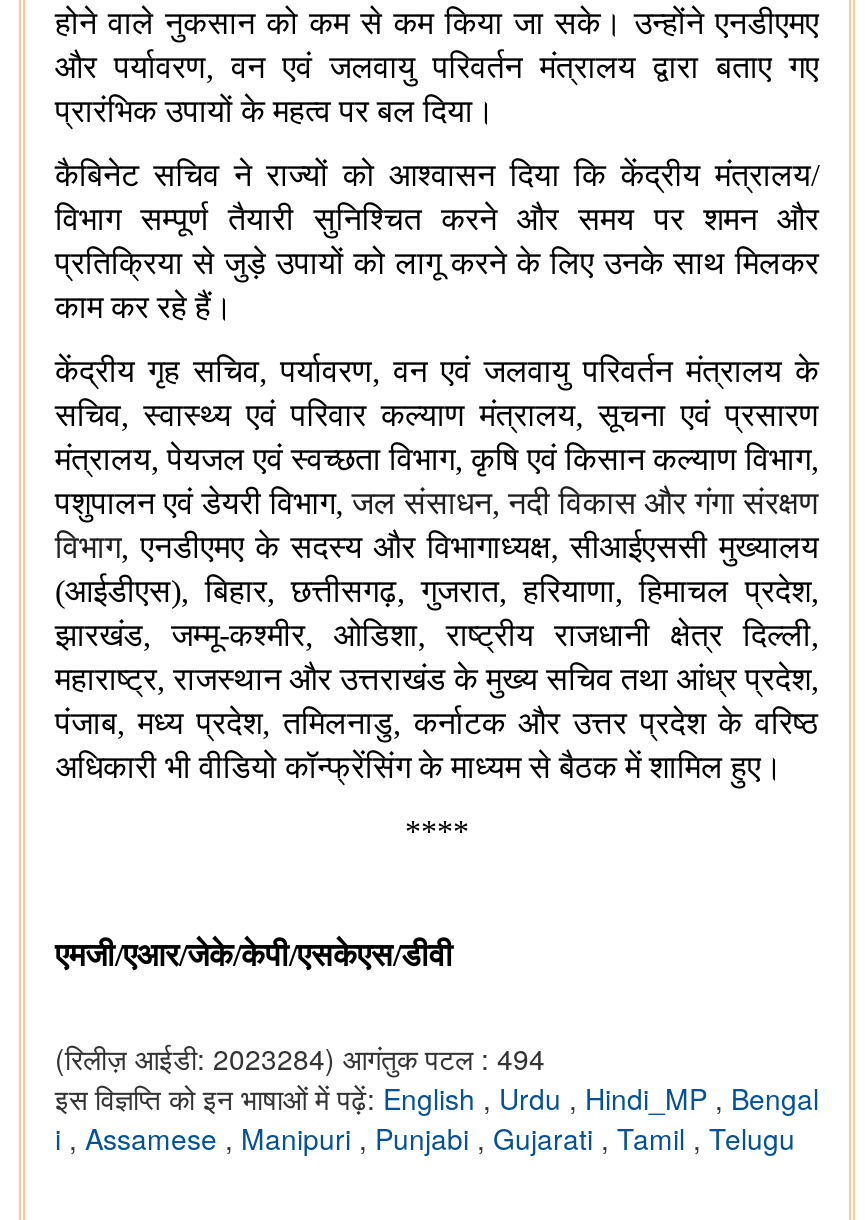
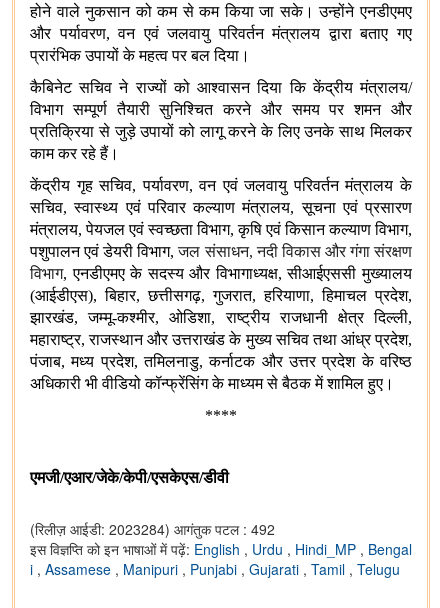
- (रिलीज़ आईडी: 2023284) आगंतुक पटल : 494
+ (रिलीज़ आईडी: 2023284) आगंतुक पटल : 492
